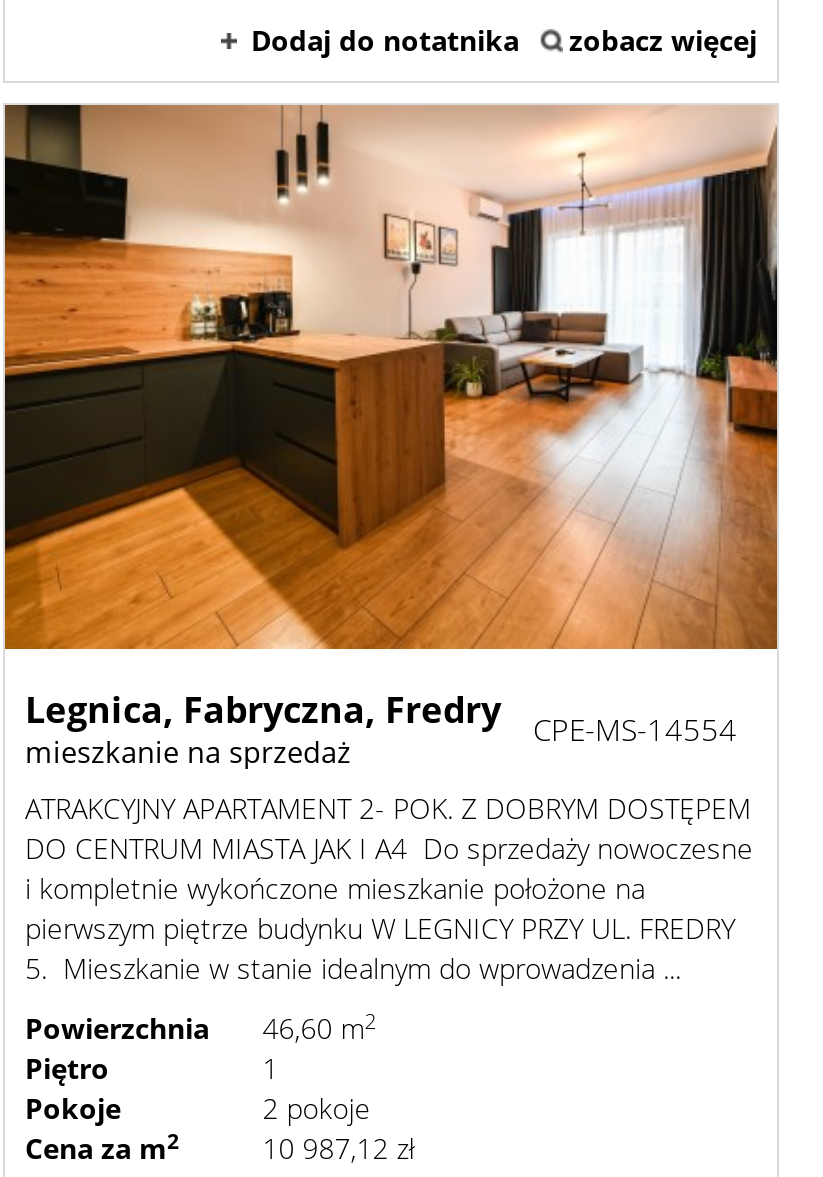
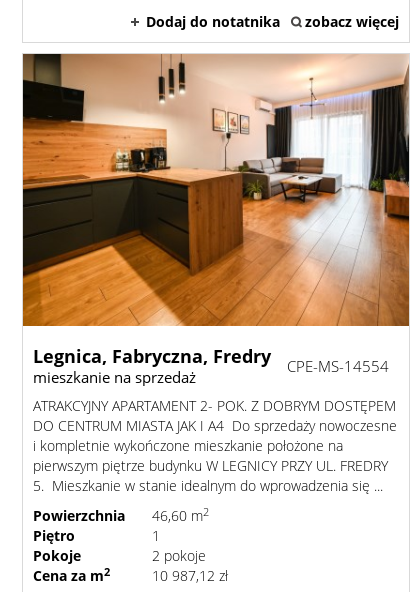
- 5. Mieszkanie w stanie idealnym do wprowadzenia ...
+ 5. Mieszkanie w stanie idealnym do wprowadzenia się ...
